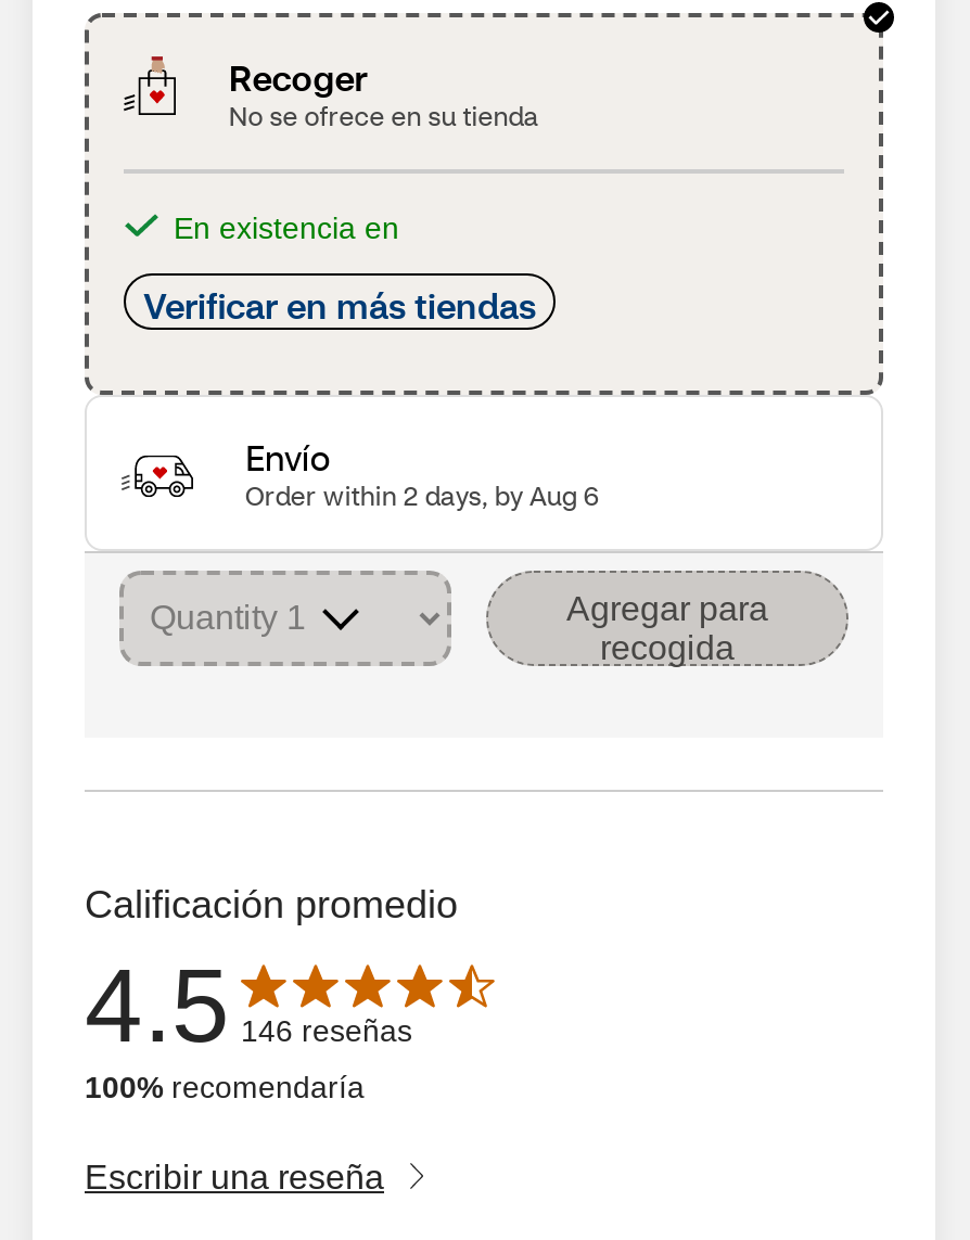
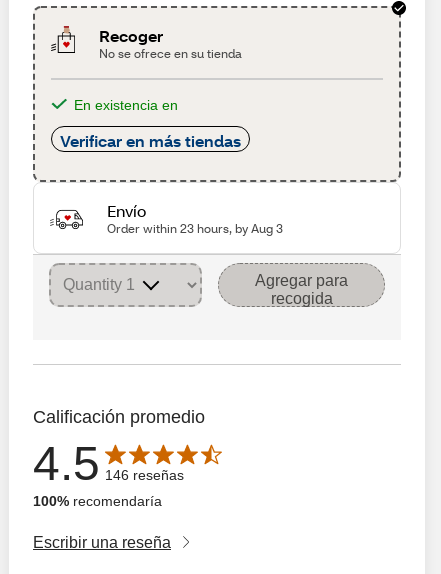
- Order within 2 days, by Aug 6
+ Order within 23 hours, by Aug 3
